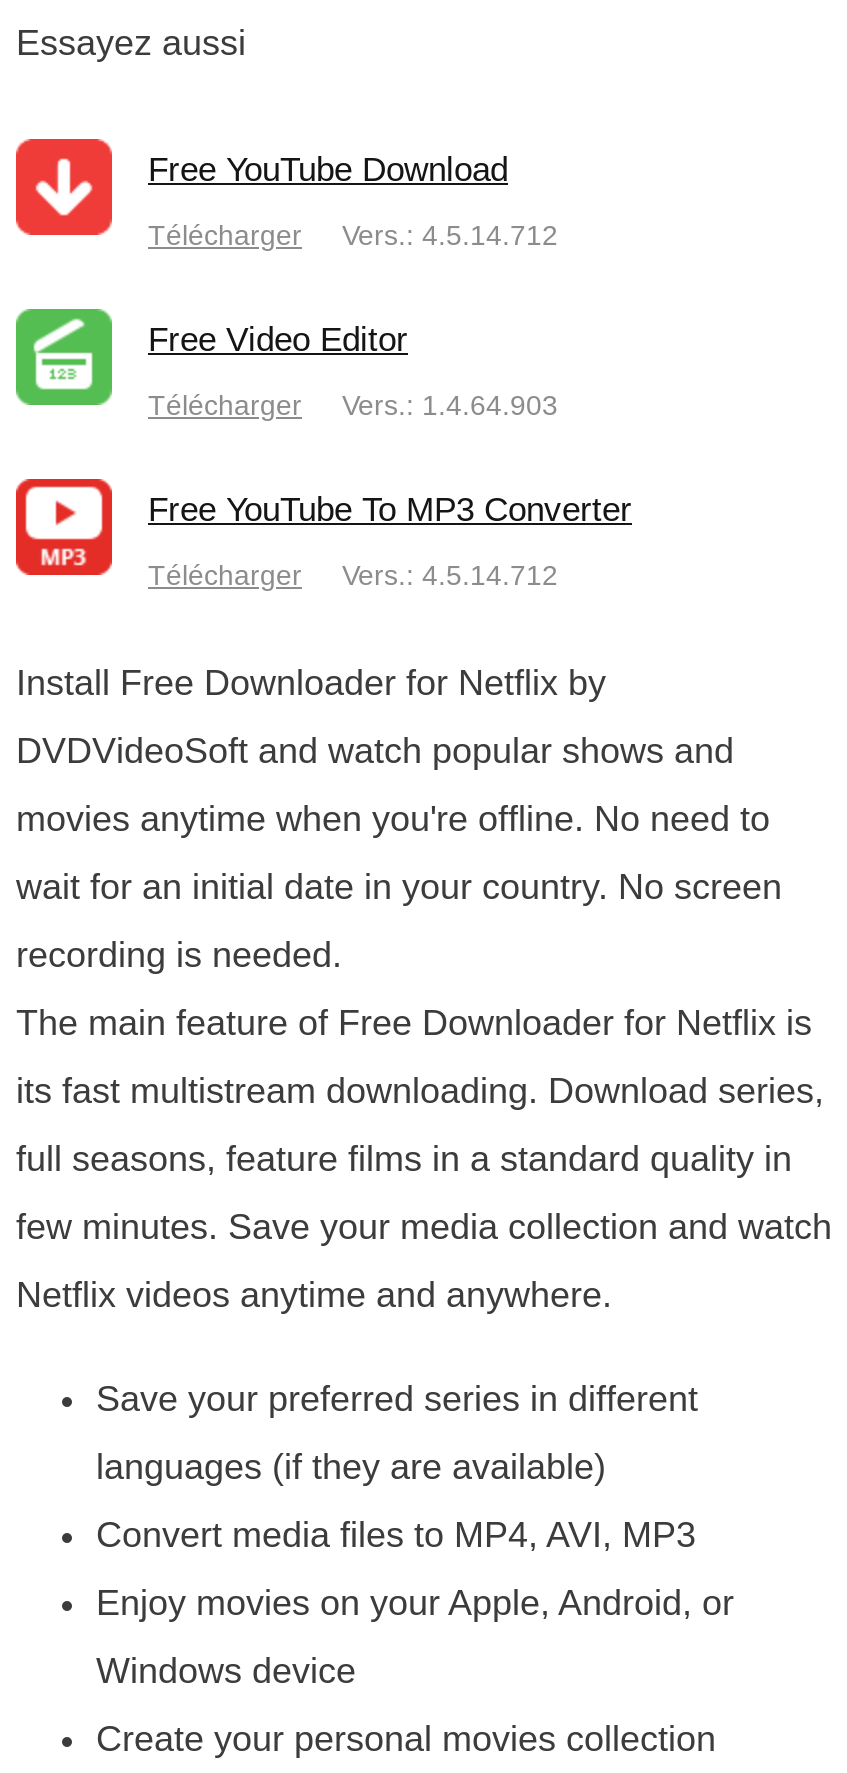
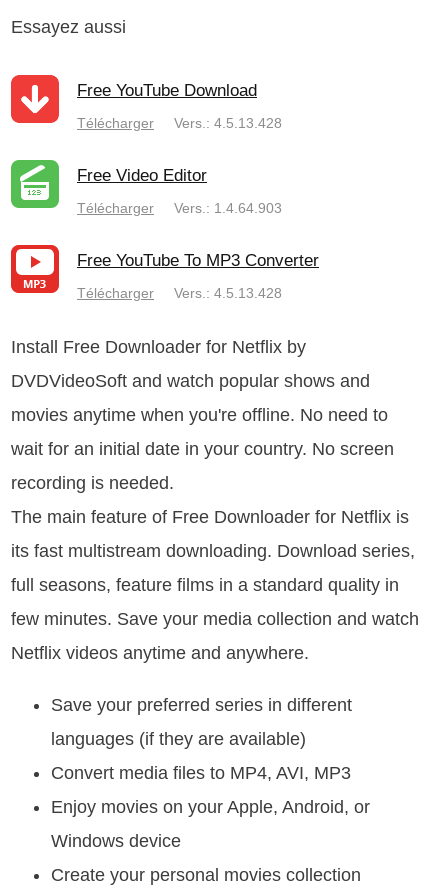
- Télécharger Vers.: 4.5.14.712
+ Télécharger Vers.: 4.5.13.428

- Télécharger Vers.: 4.5.14.712
+ Télécharger Vers.: 4.5.13.428
